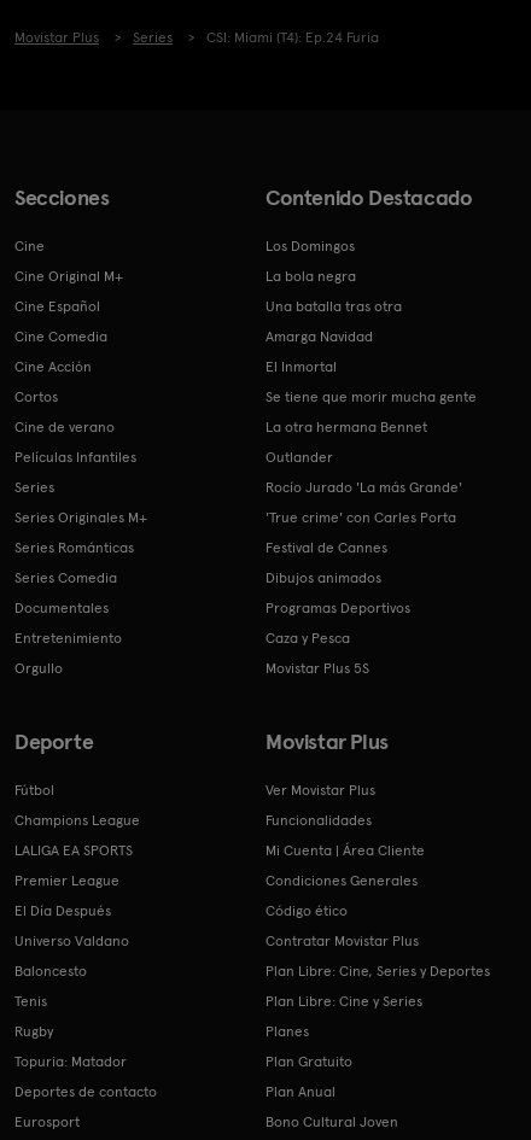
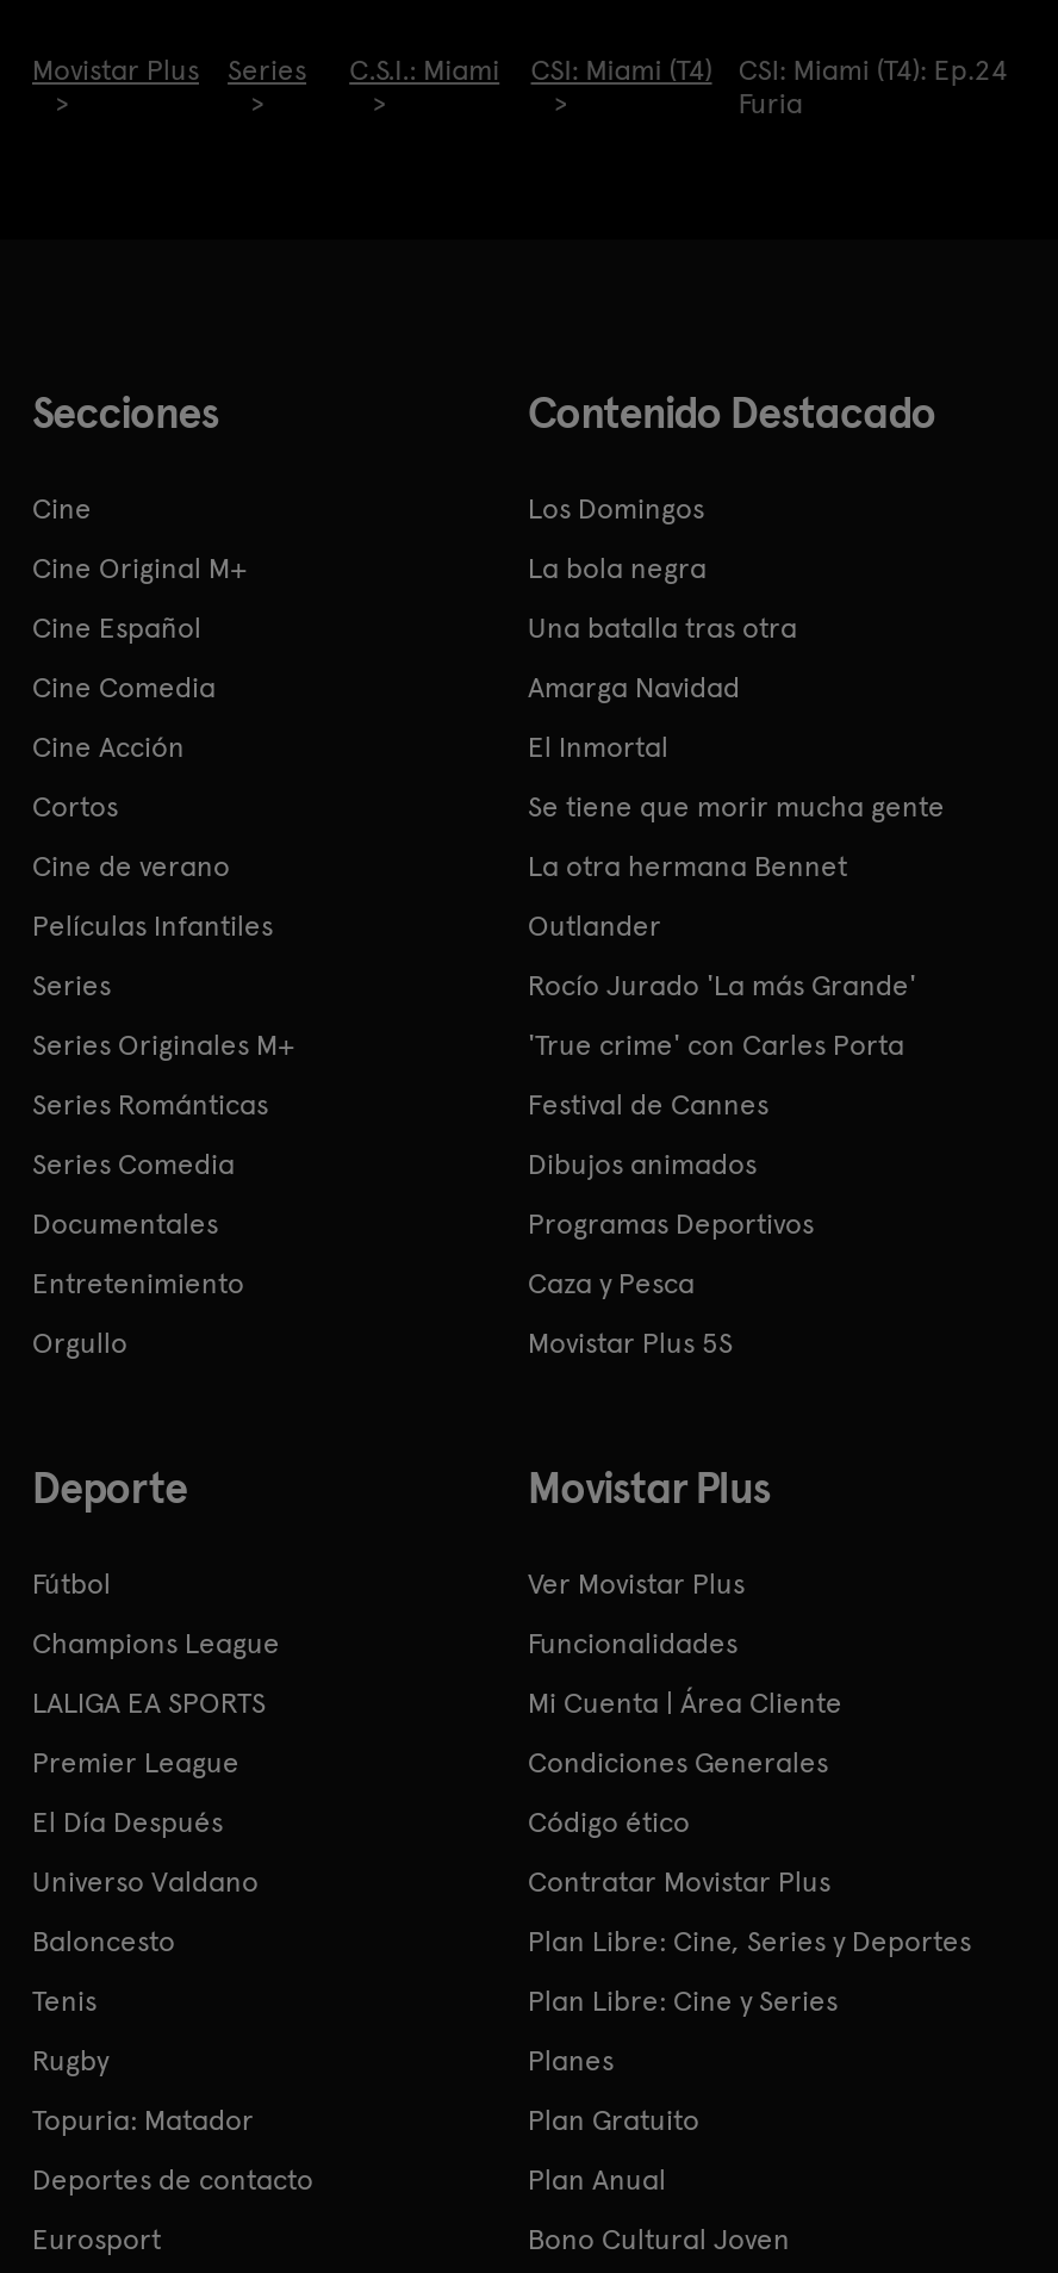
- CSI: Miami (T4): Ep.24 Furia
+ C.S.I.: Miami
+ CSI: Miami (T4)
+ CSI: Miami (T4): Ep.24
+ Furia
